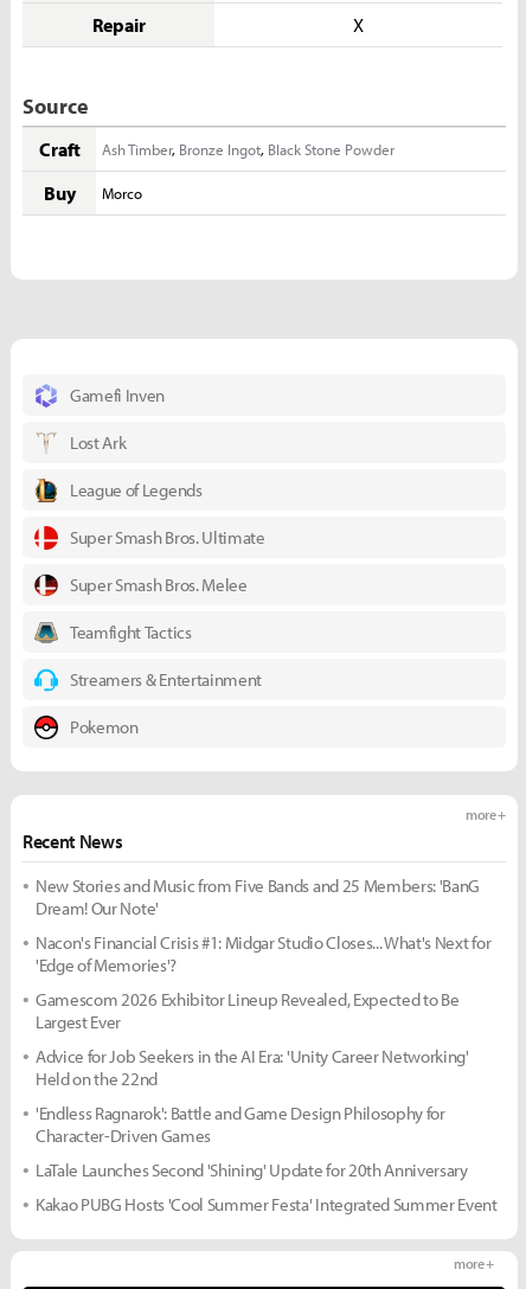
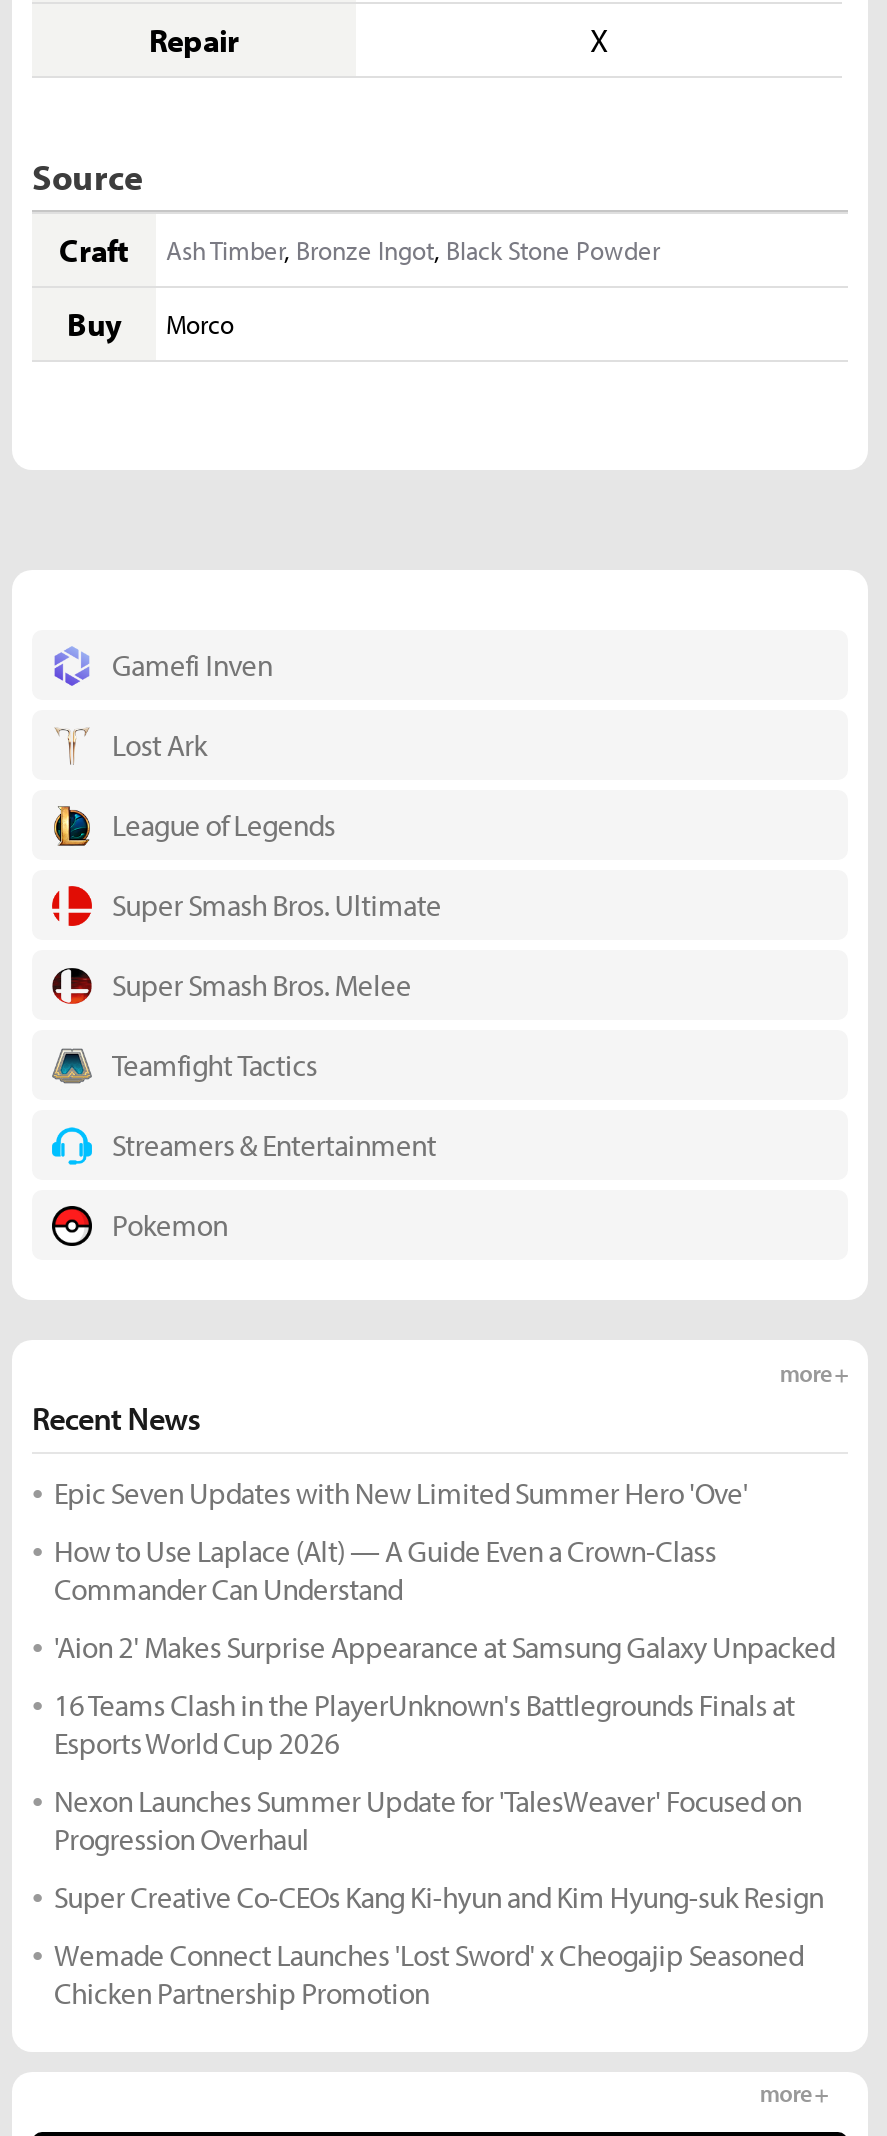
- New Stories and Music from Five Bands and 25 Members: 'BanG
- Dream! Our Note'
+ Epic Seven Updates with New Limited Summer Hero 'Ove'

- Nacon's Financial Crisis #1: Midgar Studio Closes... What's Next for
- 'Edge of Memories'?
+ How to Use Laplace (Alt) — A Guide Even a Crown-Class
+ Commander Can Understand

- Gamescom 2026 Exhibitor Lineup Revealed, Expected to Be
- Largest Ever
+ 'Aion 2' Makes Surprise Appearance at Samsung Galaxy Unpacked

- Advice for Job Seekers in the AI Era: 'Unity Career Networking'
- Held on the 22nd
+ 16 Teams Clash in the PlayerUnknown's Battlegrounds Finals at
+ Esports World Cup 2026

- 'Endless Ragnarok': Battle and Game Design Philosophy for
- Character-Driven Games
+ Nexon Launches Summer Update for 'TalesWeaver' Focused on
+ Progression Overhaul

- LaTale Launches Second 'Shining' Update for 20th Anniversary
+ Super Creative Co-CEOs Kang Ki-hyun and Kim Hyung-suk Resign

- Kakao PUBG Hosts 'Cool Summer Festa' Integrated Summer Event
+ Wemade Connect Launches 'Lost Sword' x Cheogajip Seasoned
+ Chicken Partnership Promotion
